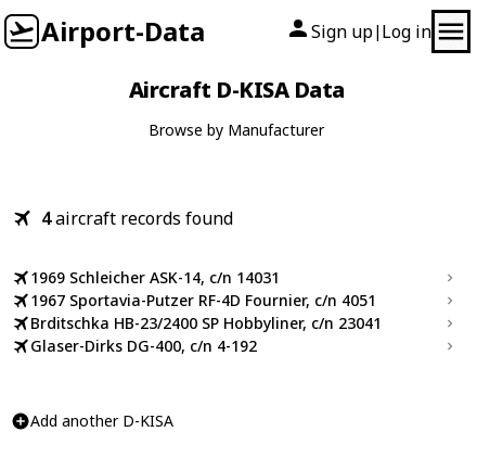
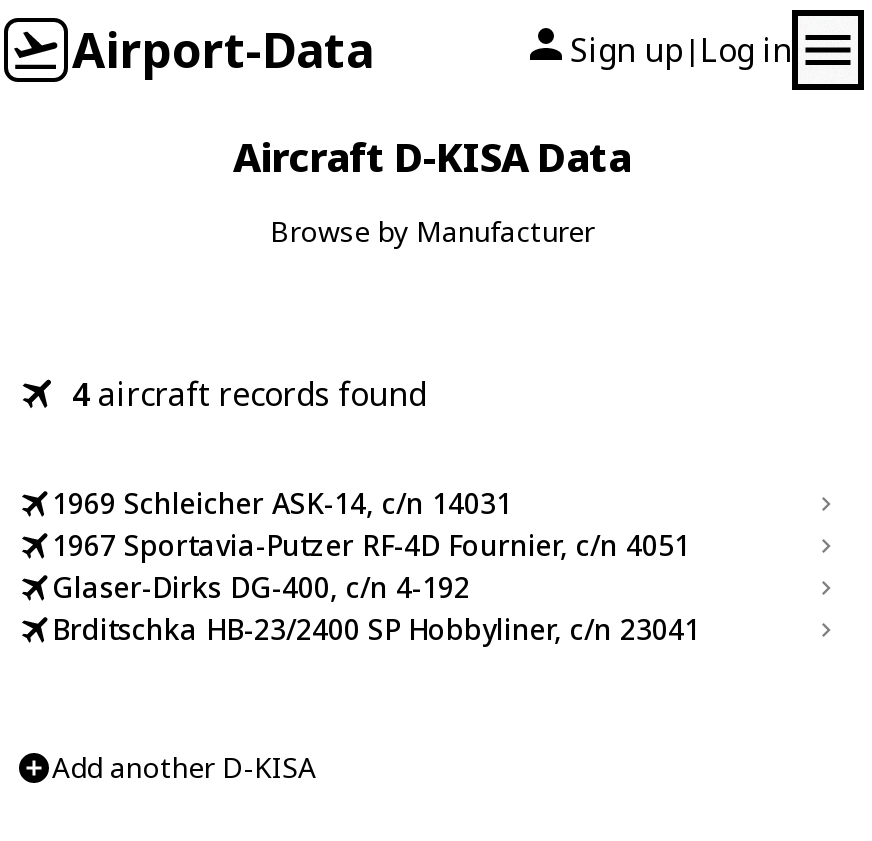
moved down: Brditschka HB-23/2400 SP Hobbyliner, c/n 23041

moved up: Glaser-Dirks DG-400, c/n 4-192
